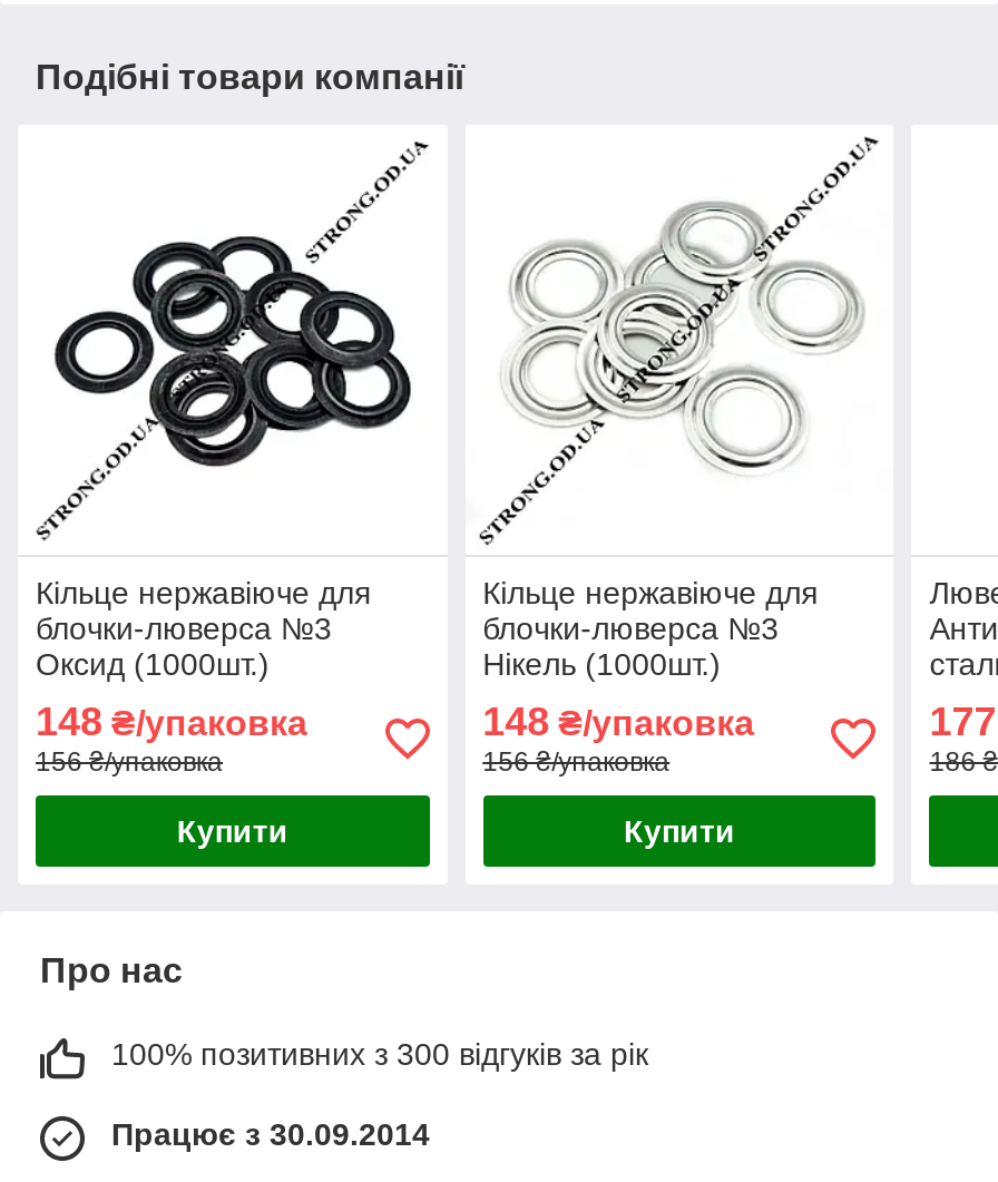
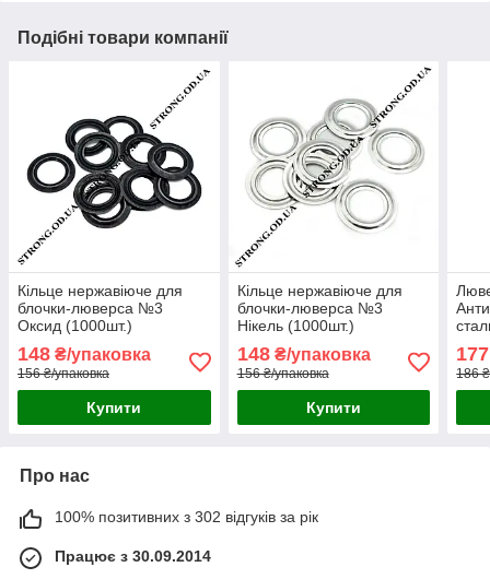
- 100% позитивних з 300 відгуків за рік
+ 100% позитивних з 302 відгуків за рік
